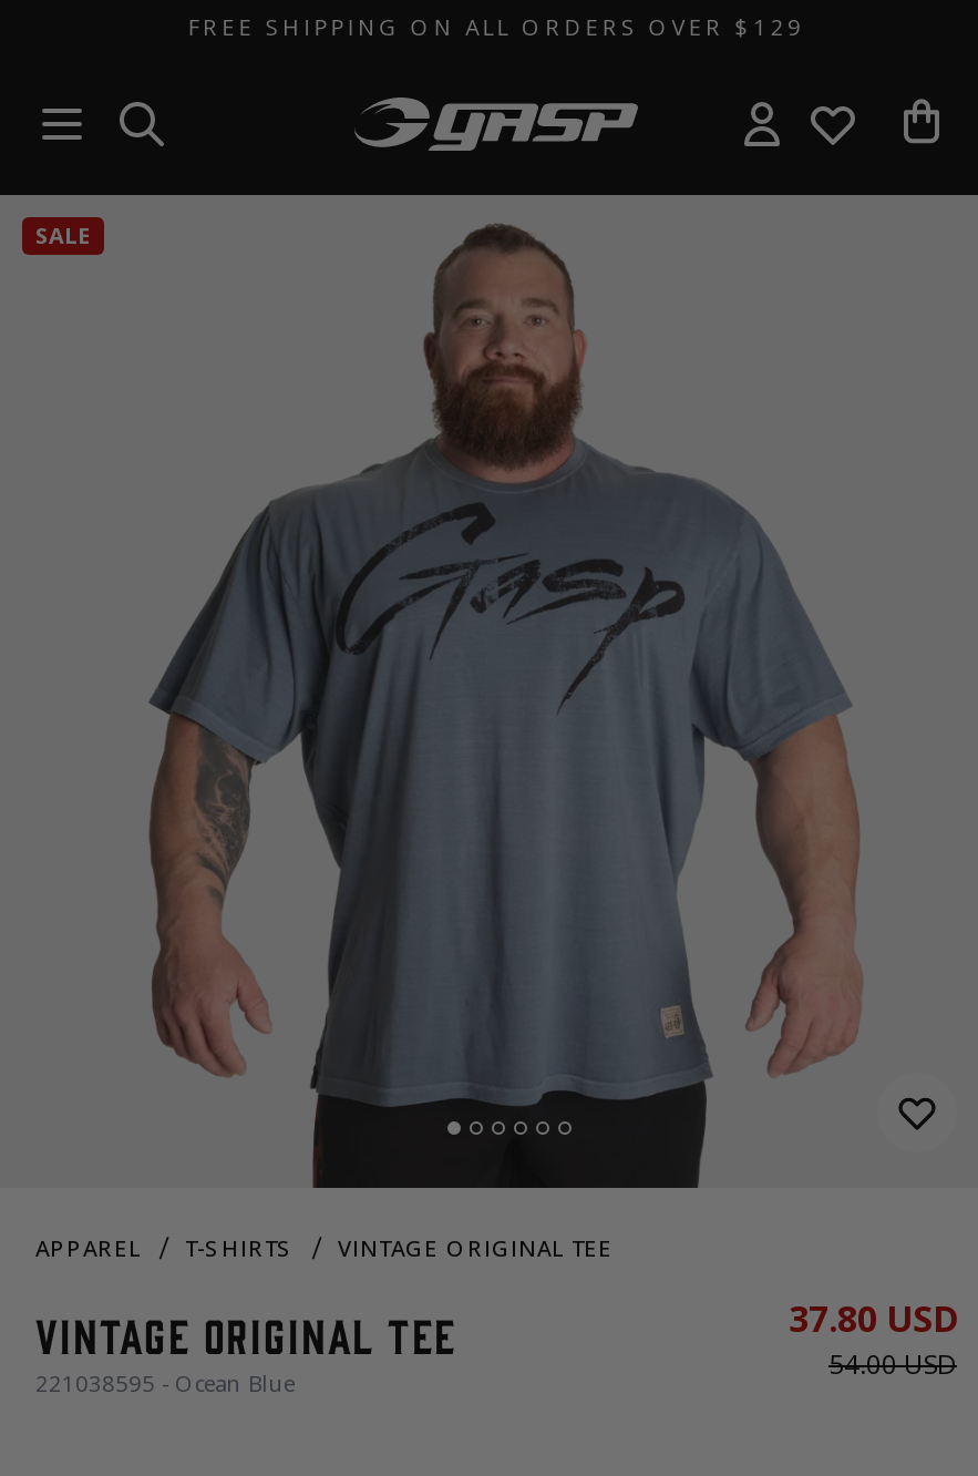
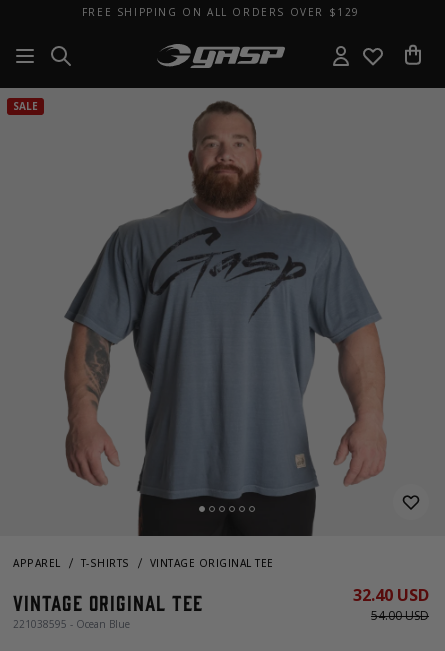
- 37.80 USD
+ 32.40 USD
